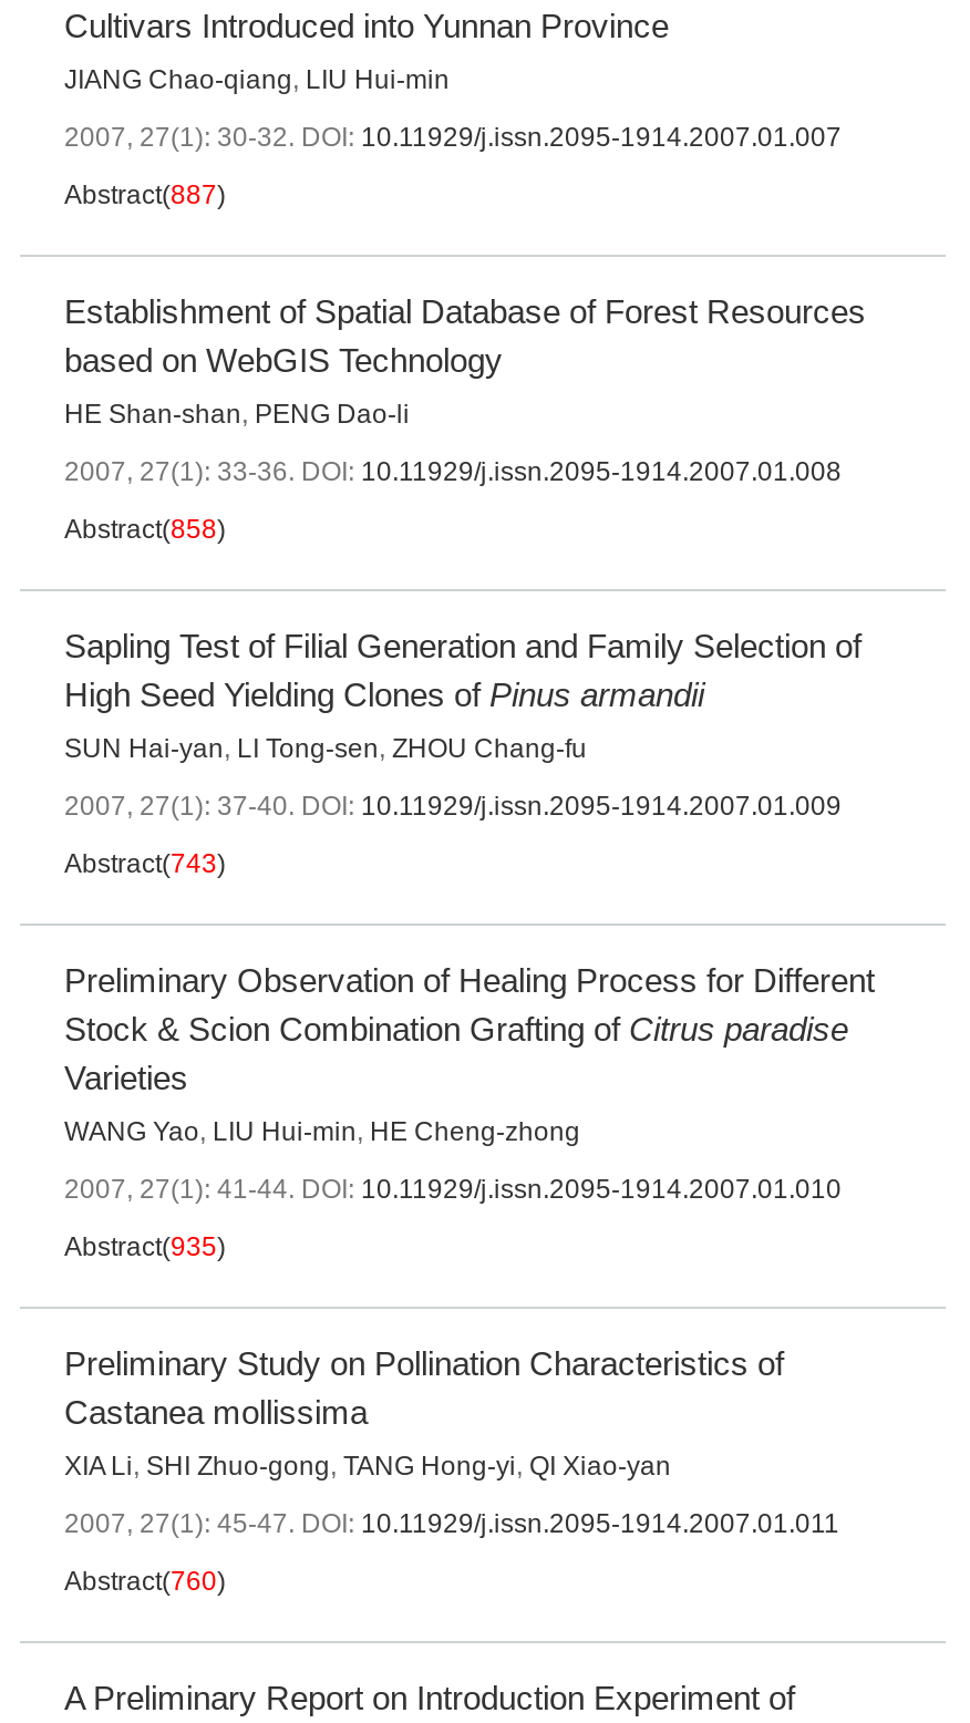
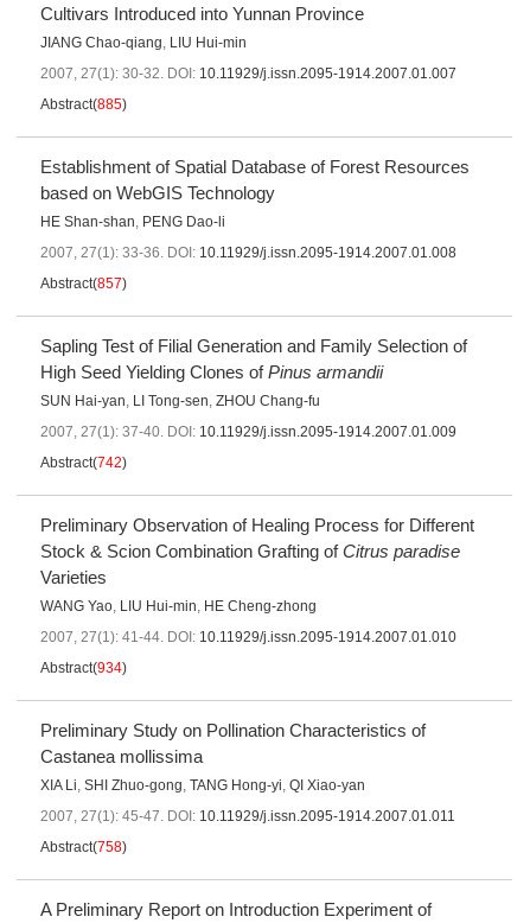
- Abstract(887)
+ Abstract(885)

- Abstract(858)
+ Abstract(857)

- Abstract(743)
+ Abstract(742)

- Abstract(935)
+ Abstract(934)

- Abstract(760)
+ Abstract(758)
